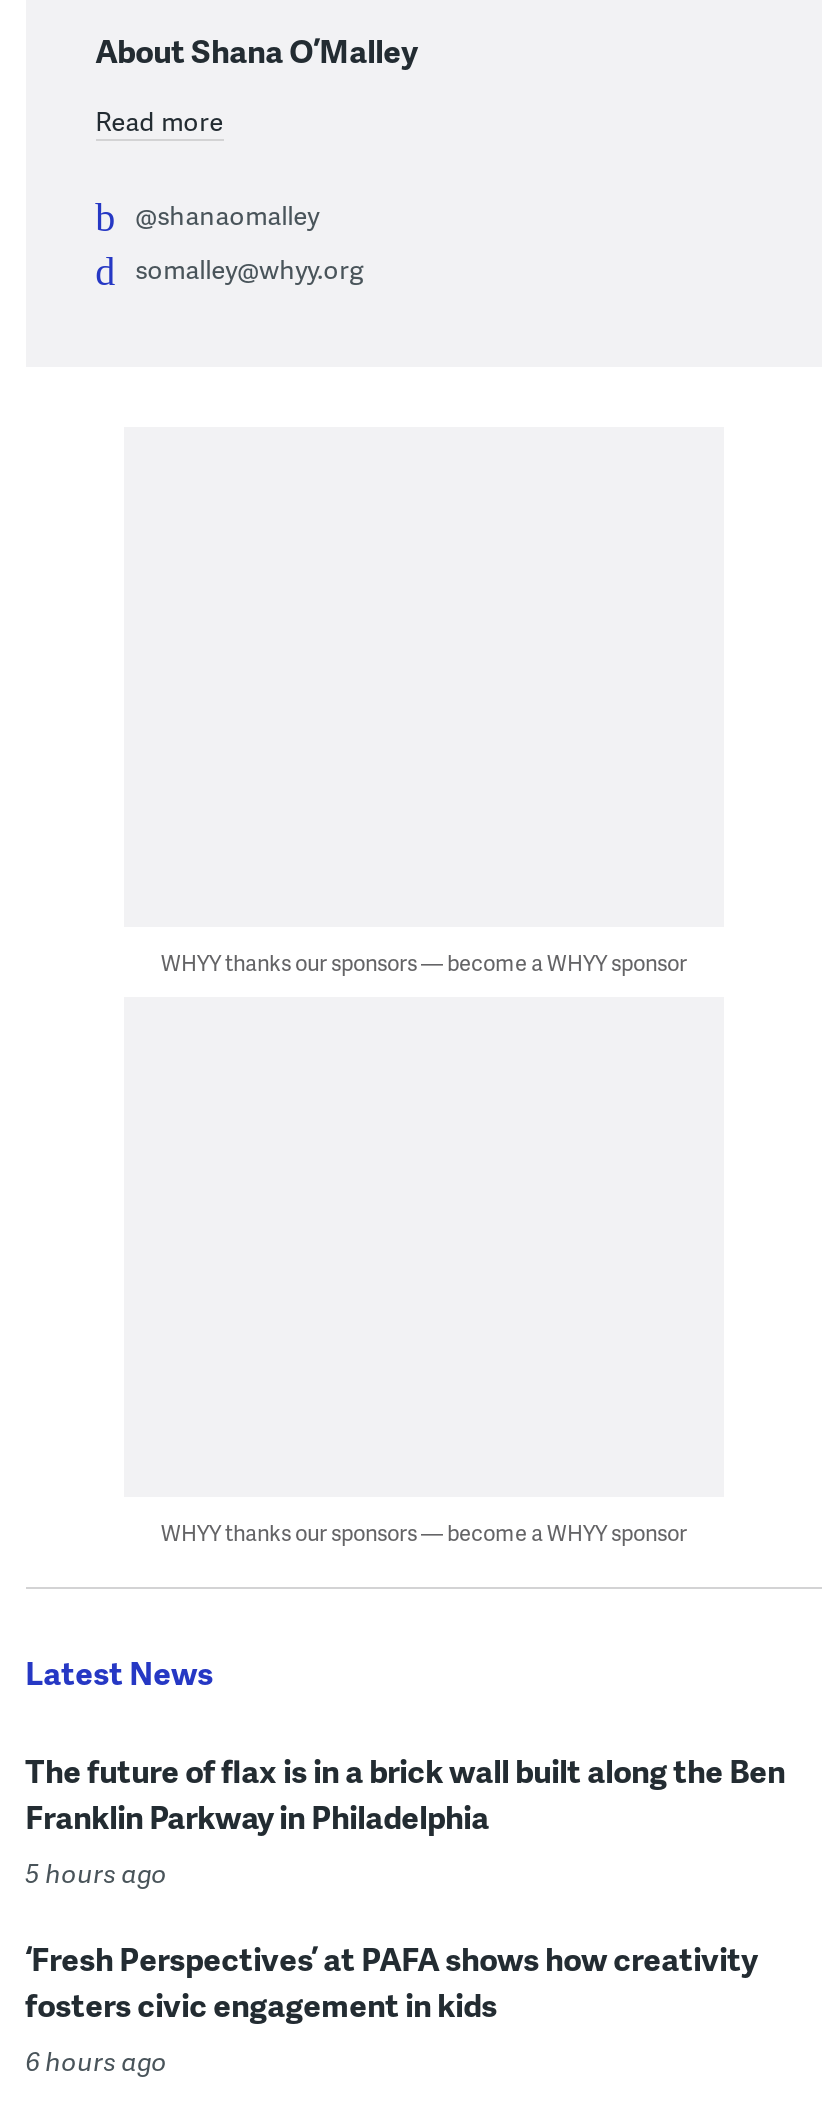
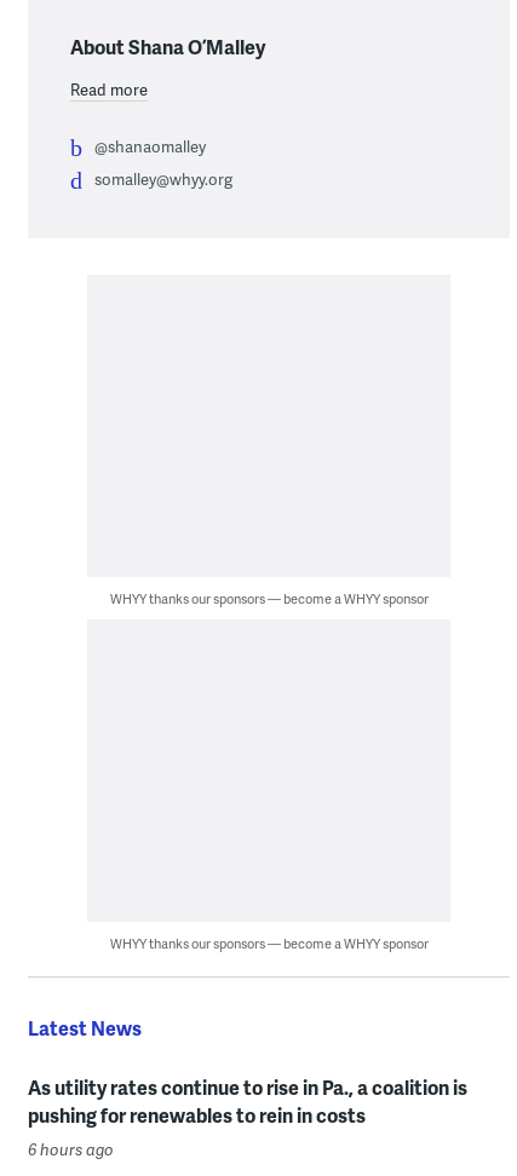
- The future of flax is in a brick wall built along the Ben
- Franklin Parkway in Philadelphia
- 5 hours ago
- ‘Fresh Perspectives’ at PAFA shows how creativity
- fosters civic engagement in kids
+ As utility rates continue to rise in Pa., a coalition is
+ pushing for renewables to rein in costs
